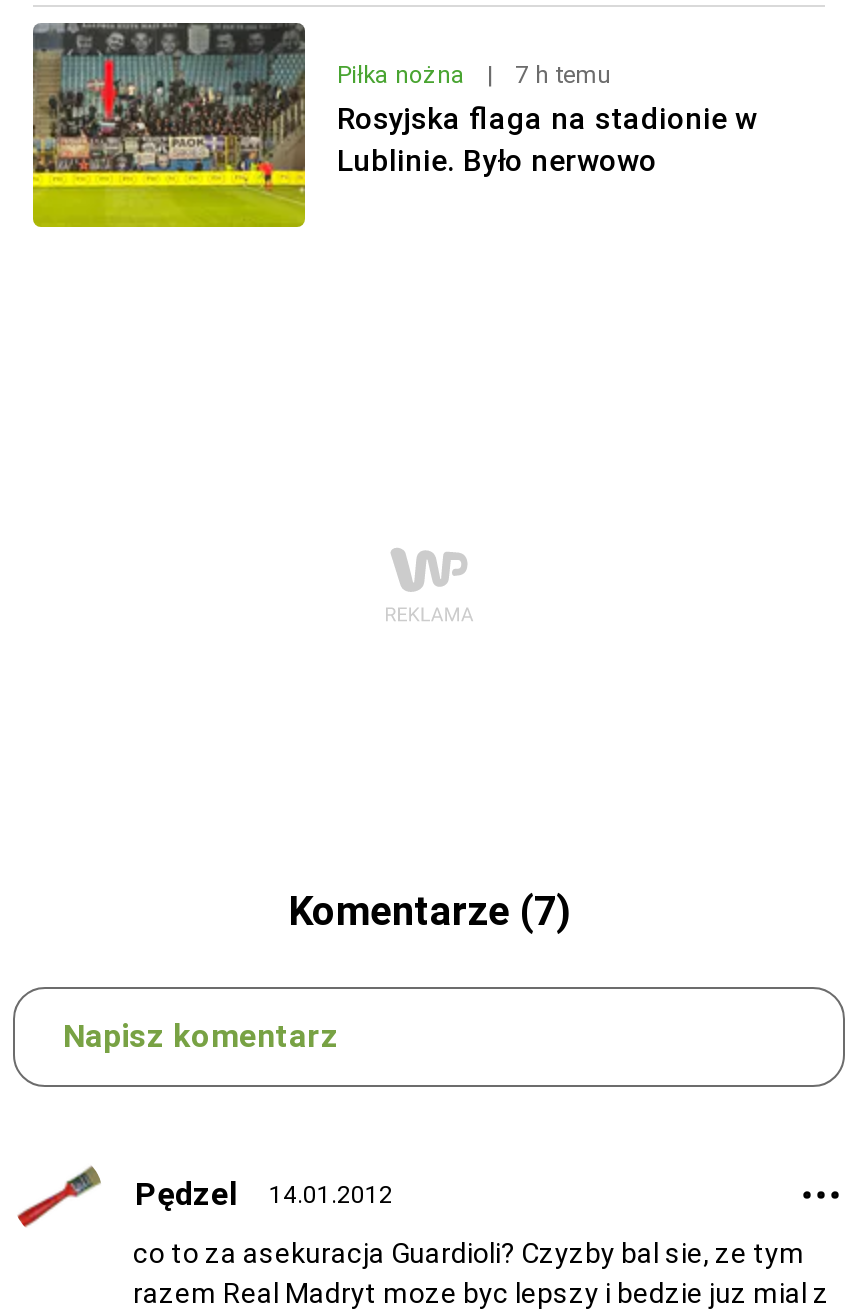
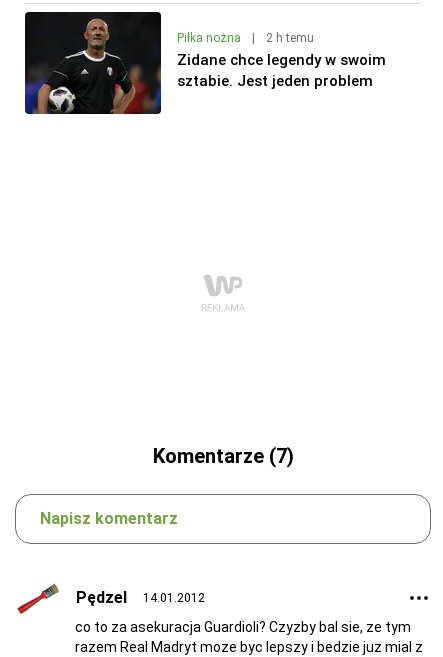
- [image]
- 7 h temu
- Rosyjska flaga na stadionie w
- Lublinie. Było nerwowo
+ [image]
+ 2 h temu
+ Zidane chce legendy w swoim
+ sztabie. Jest jeden problem
